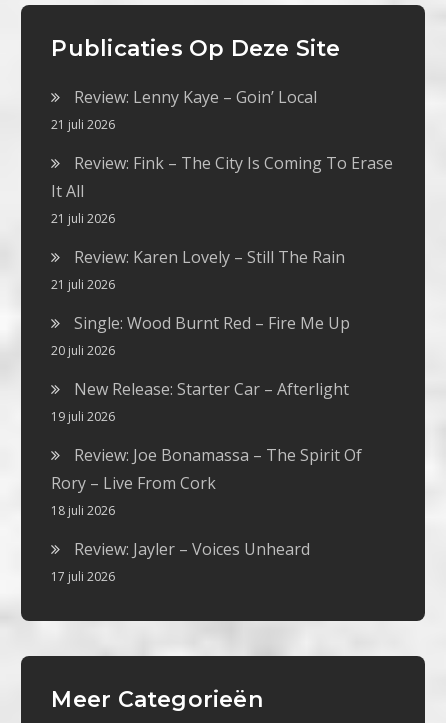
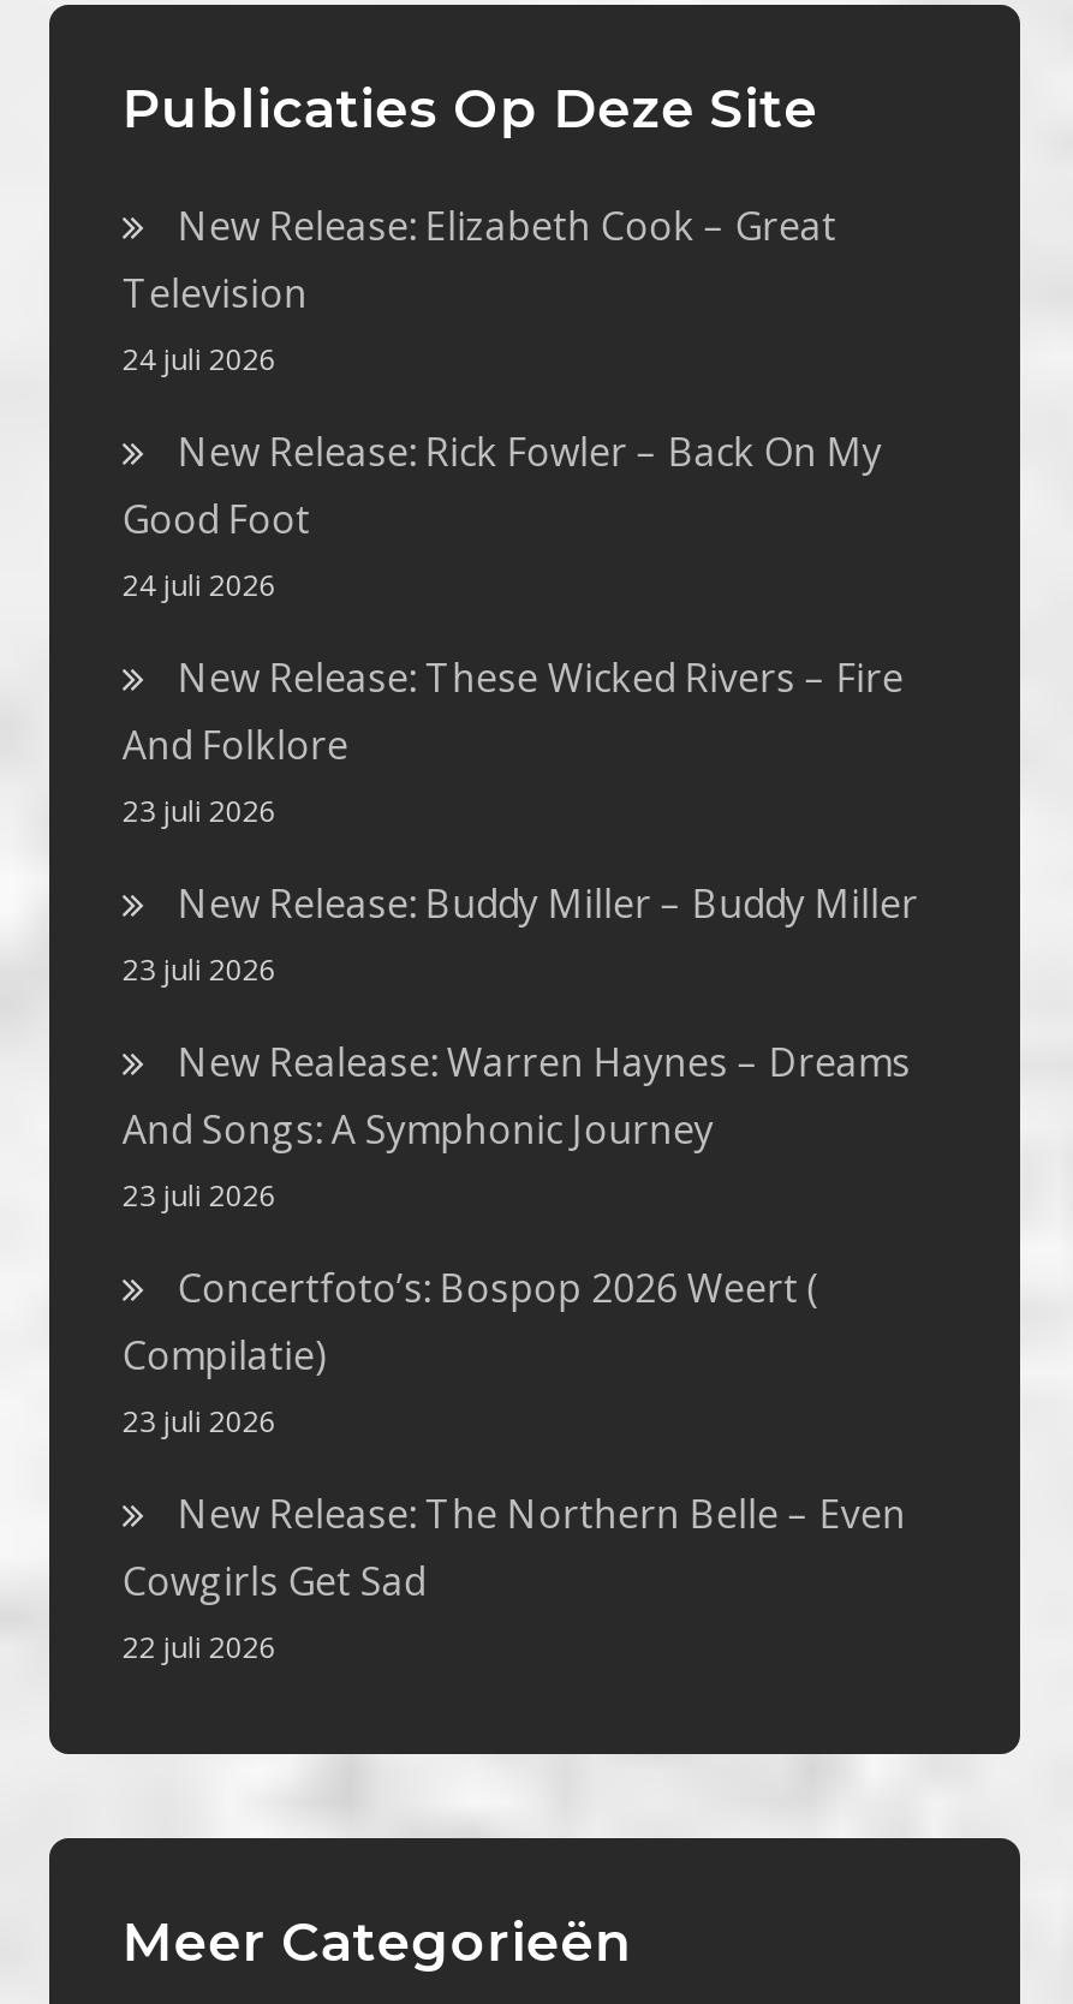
- Review: Lenny Kaye – Goin’ Local
- 21 juli 2026
+ New Release: Elizabeth Cook – Great
+ Television
+ 24 juli 2026

- Review: Fink – The City Is Coming To Erase
- It All
- 21 juli 2026
+ New Release: Rick Fowler – Back On My
+ Good Foot
+ 24 juli 2026

- Review: Karen Lovely – Still The Rain
- 21 juli 2026
+ New Release: These Wicked Rivers – Fire
+ And Folklore
+ 23 juli 2026

- Single: Wood Burnt Red – Fire Me Up
- 20 juli 2026
+ New Release: Buddy Miller – Buddy Miller
+ 23 juli 2026

- New Release: Starter Car – Afterlight
- 19 juli 2026
+ New Realease: Warren Haynes – Dreams
+ And Songs: A Symphonic Journey
+ 23 juli 2026

- Review: Joe Bonamassa – The Spirit Of
- Rory – Live From Cork
- 18 juli 2026
+ Concertfoto’s: Bospop 2026 Weert (
+ Compilatie)
+ 23 juli 2026

- Review: Jayler – Voices Unheard
- 17 juli 2026
+ New Release: The Northern Belle – Even
+ Cowgirls Get Sad
+ 22 juli 2026
